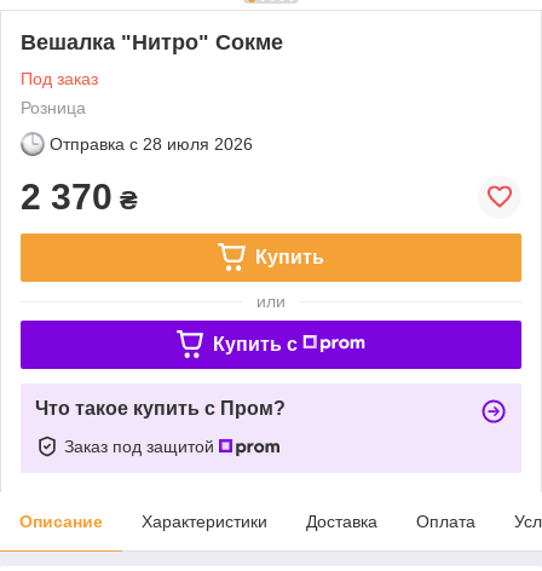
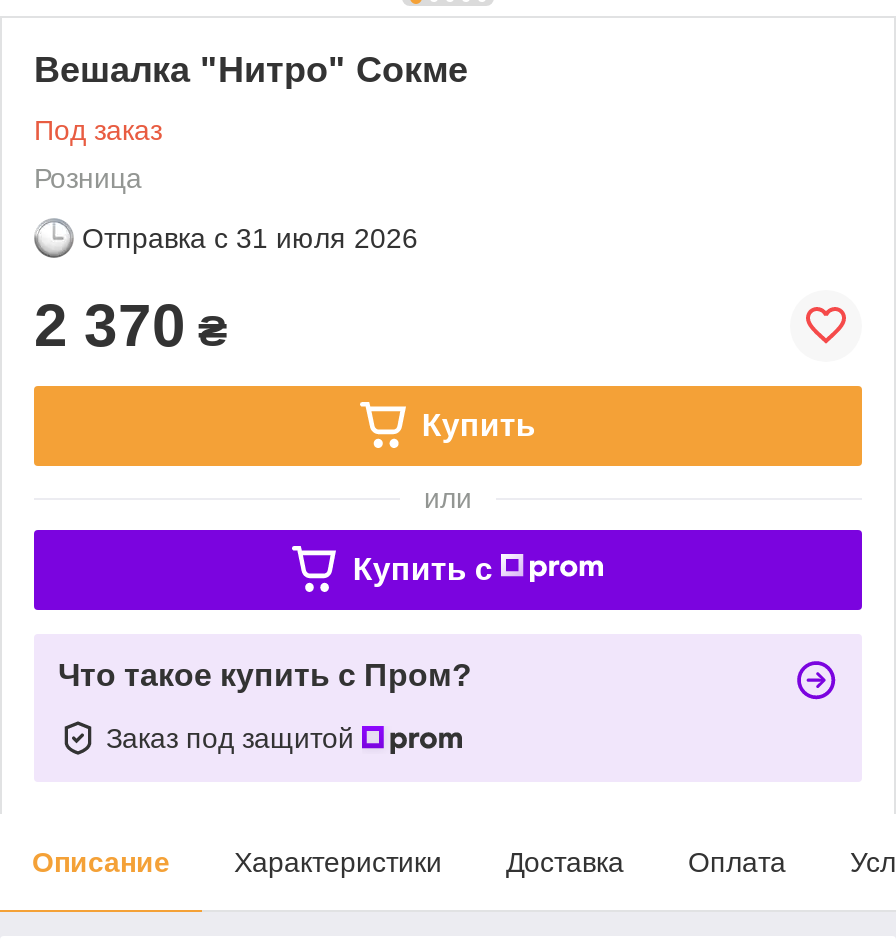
- Отправка с 28 июля 2026
+ Отправка с 31 июля 2026
